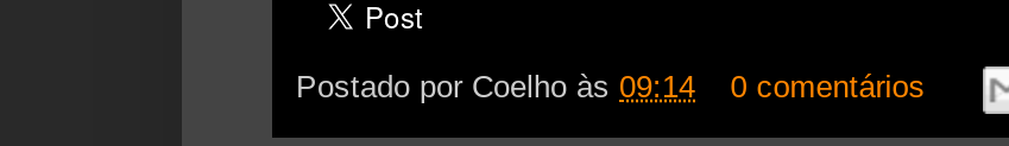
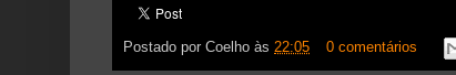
- Postado por Coelho às 09:14
+ Postado por Coelho às 22:05
